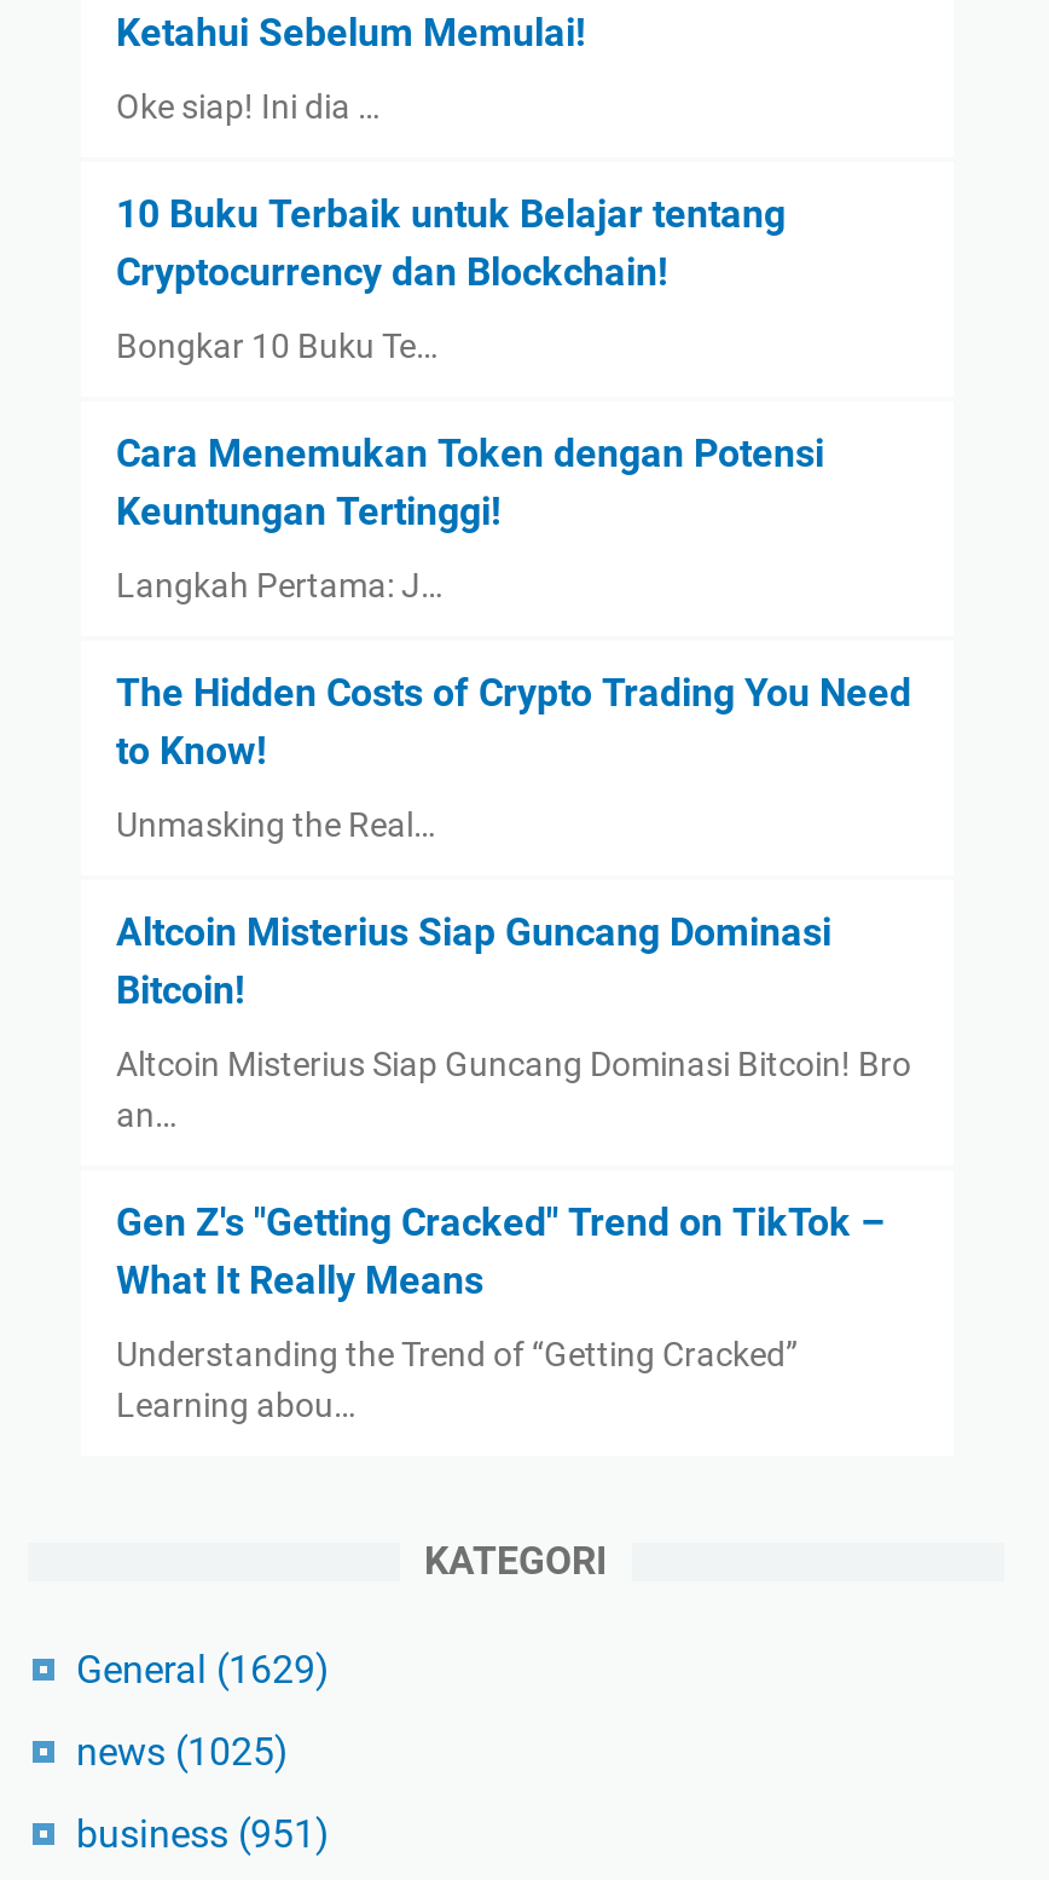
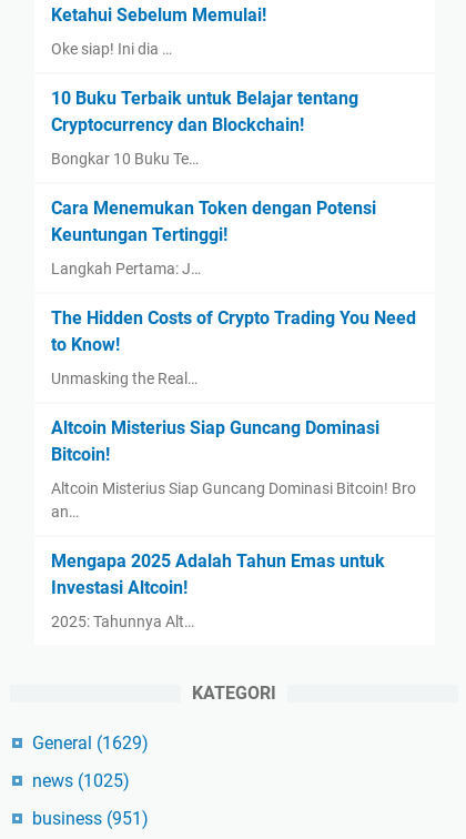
- Gen Z's "Getting Cracked" Trend on TikTok –
- What It Really Means
+ Mengapa 2025 Adalah Tahun Emas untuk
+ Investasi Altcoin!

- Understanding the Trend of “Getting Cracked”
- Learning abou…
+ 2025: Tahunnya Alt…
